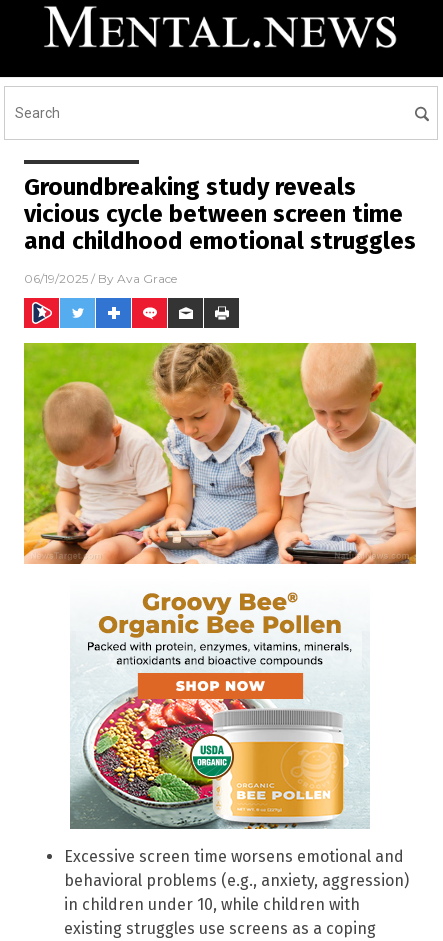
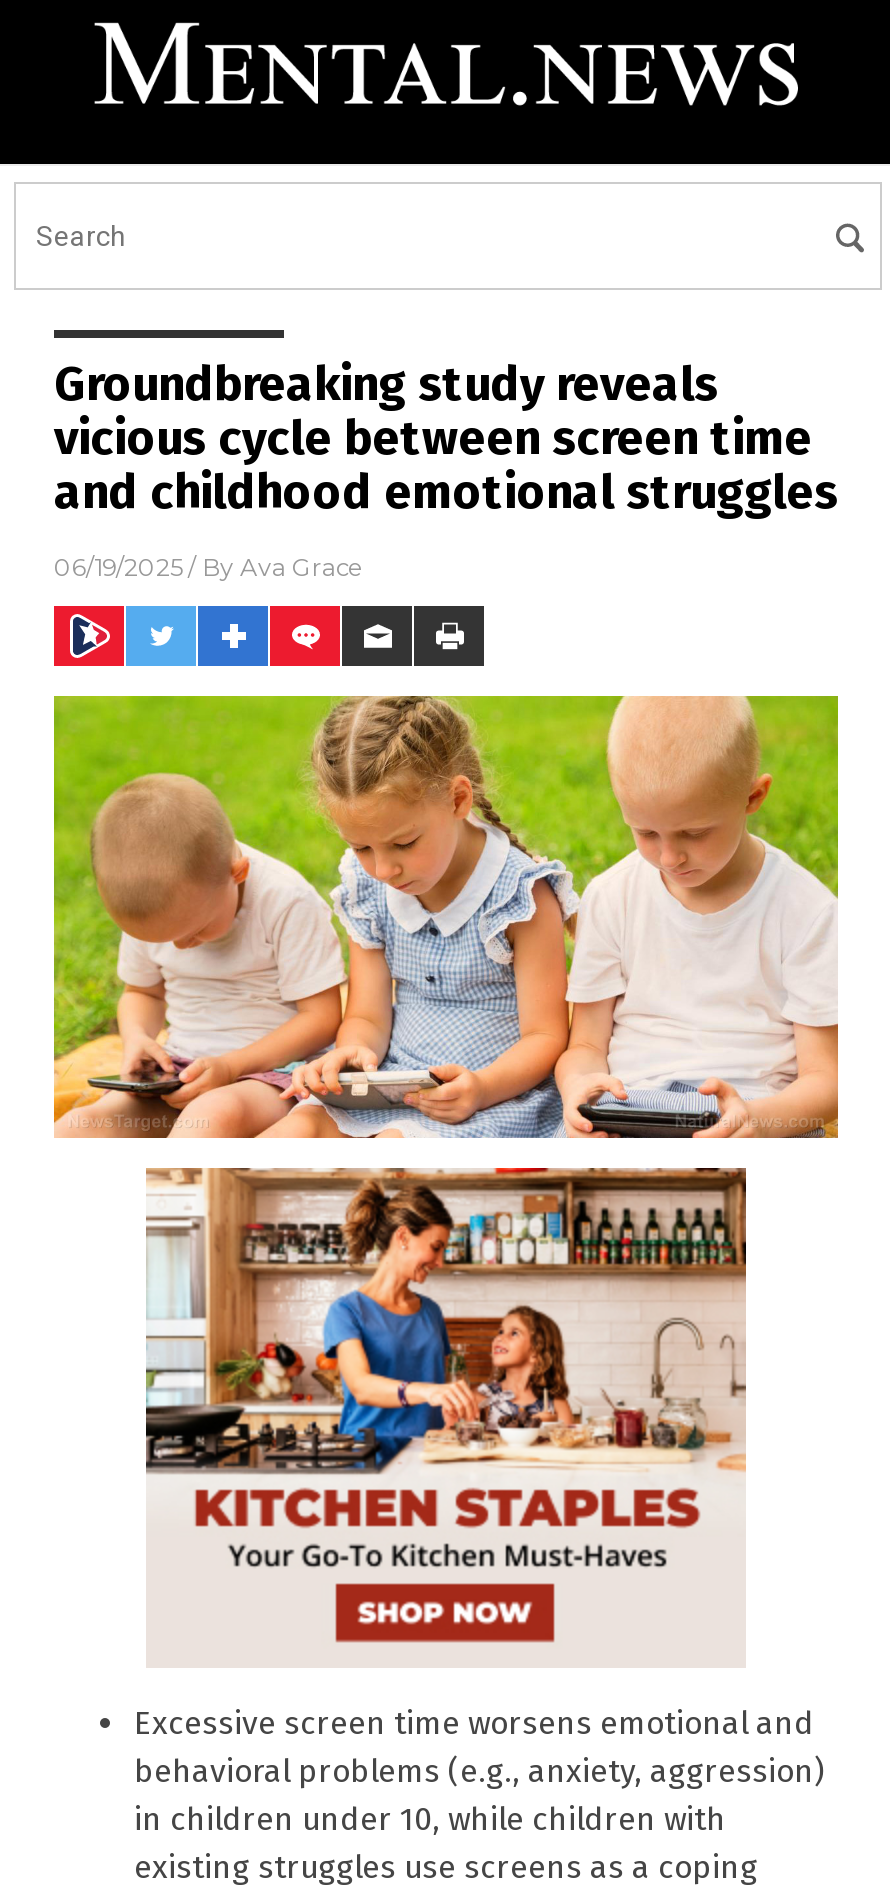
- [image]
+ [image]
